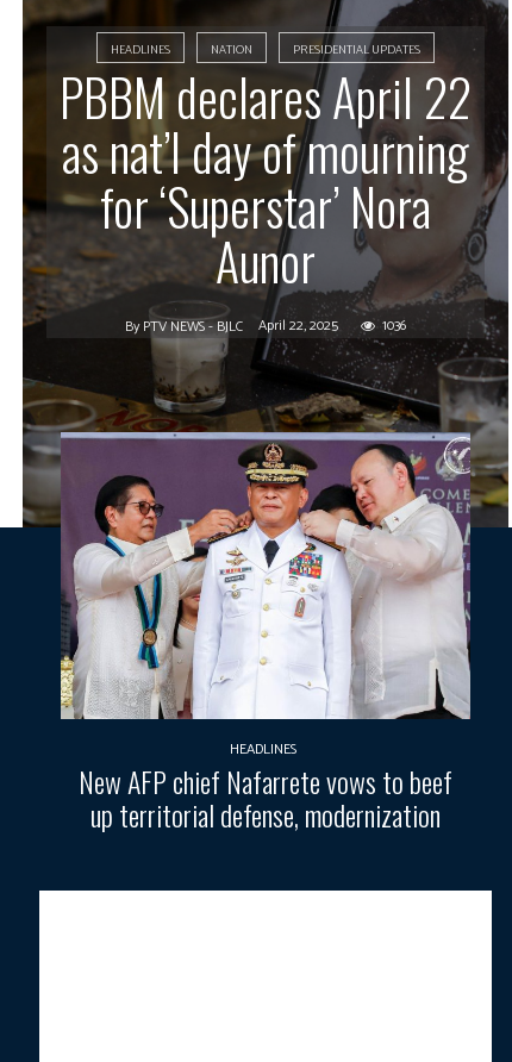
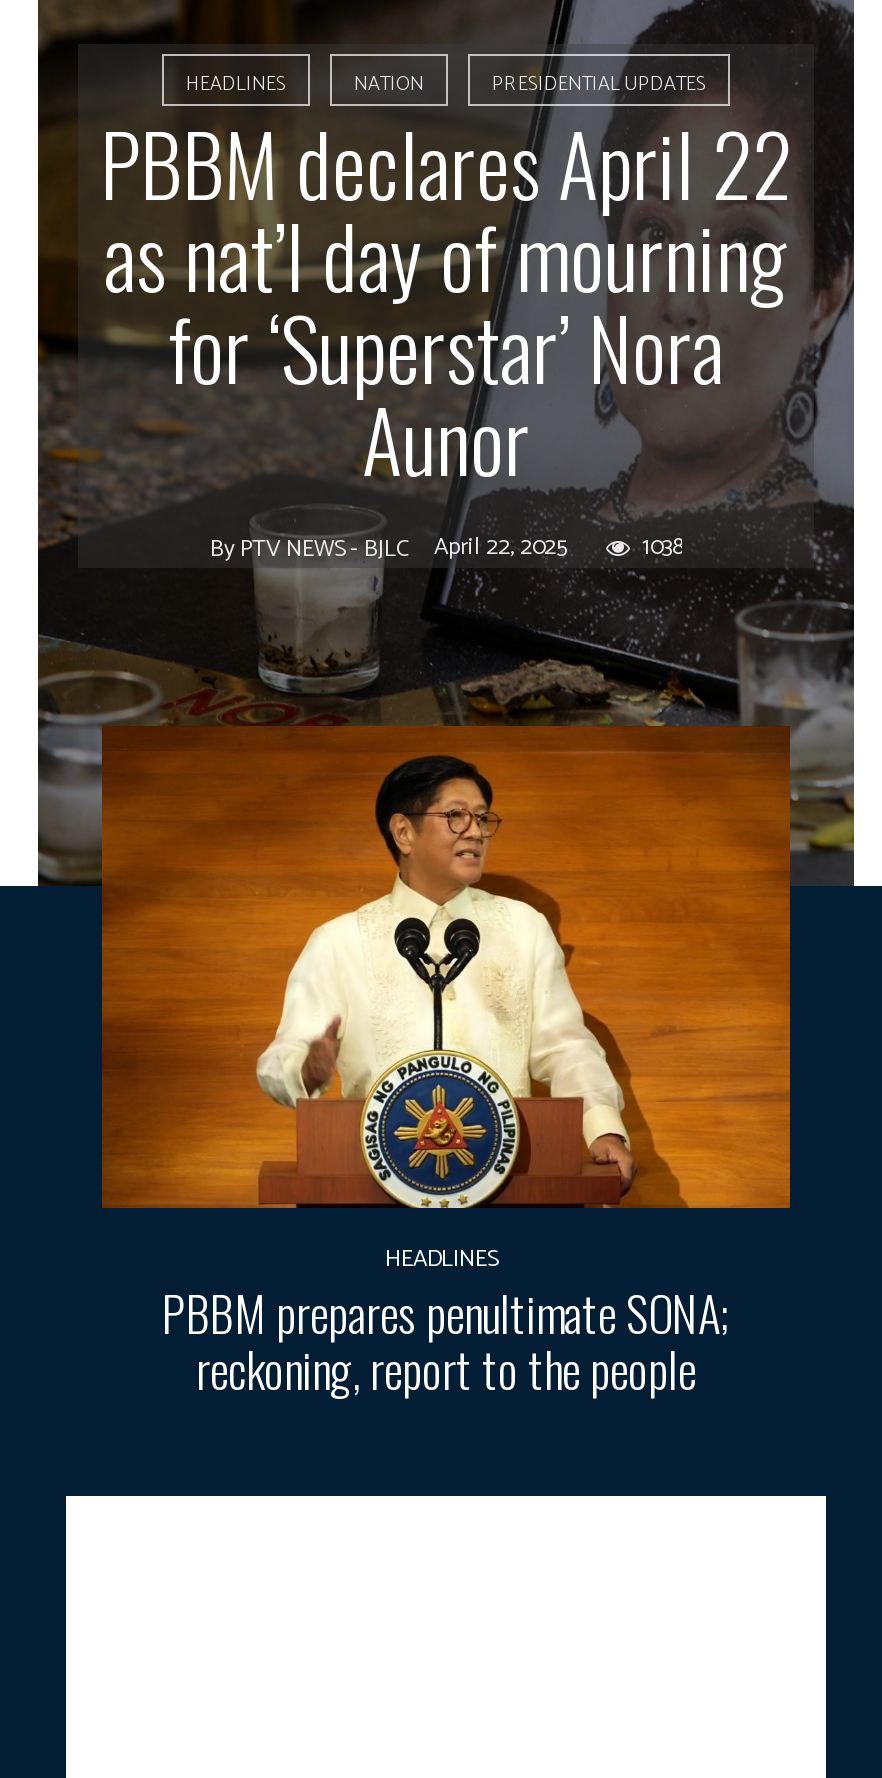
- By PTV NEWS - BJLC April 22, 2025 1036
+ By PTV NEWS - BJLC April 22, 2025 1038

- [image]
- New AFP chief Nafarrete vows to beef
- up territorial defense, modernization
+ [image]
+ PBBM prepares penultimate SONA;
+ reckoning, report to the people
